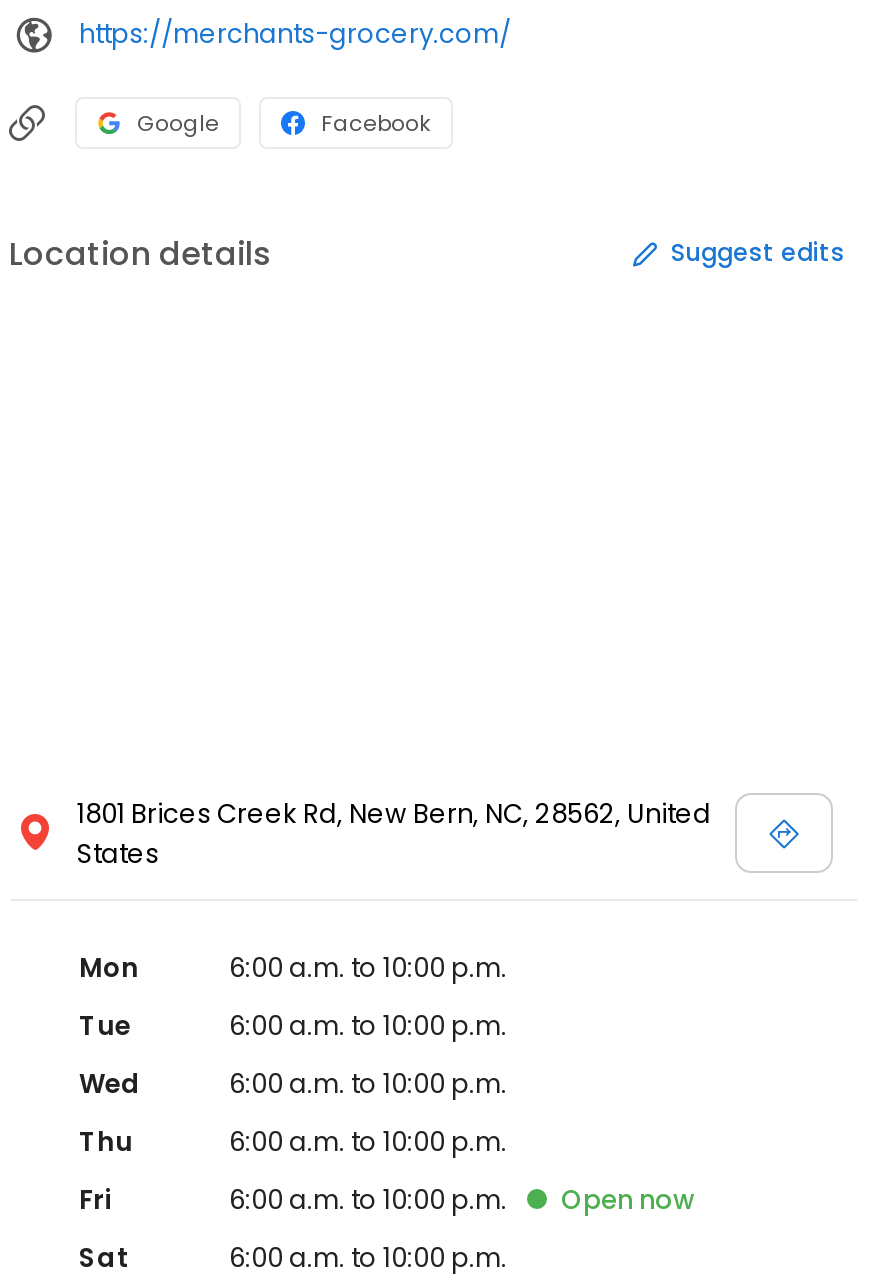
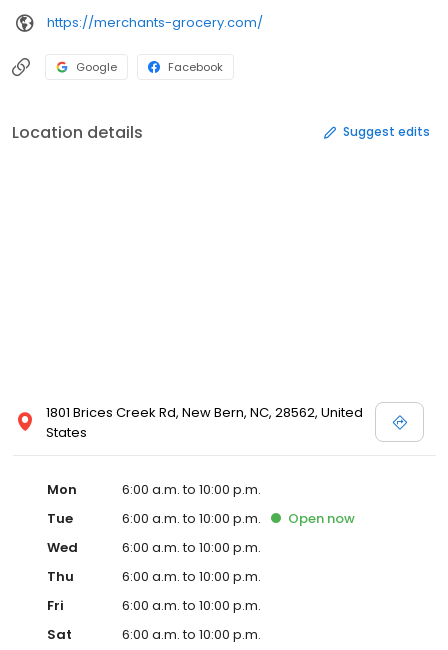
moved up: Open now
